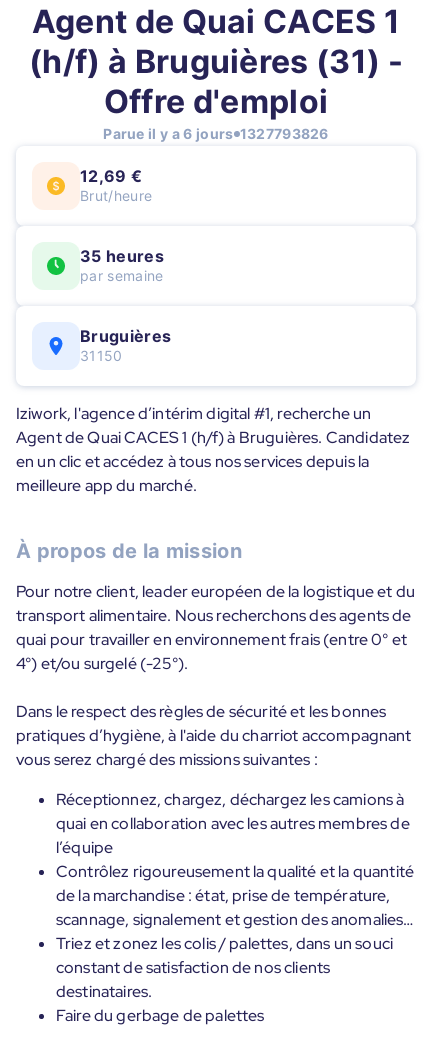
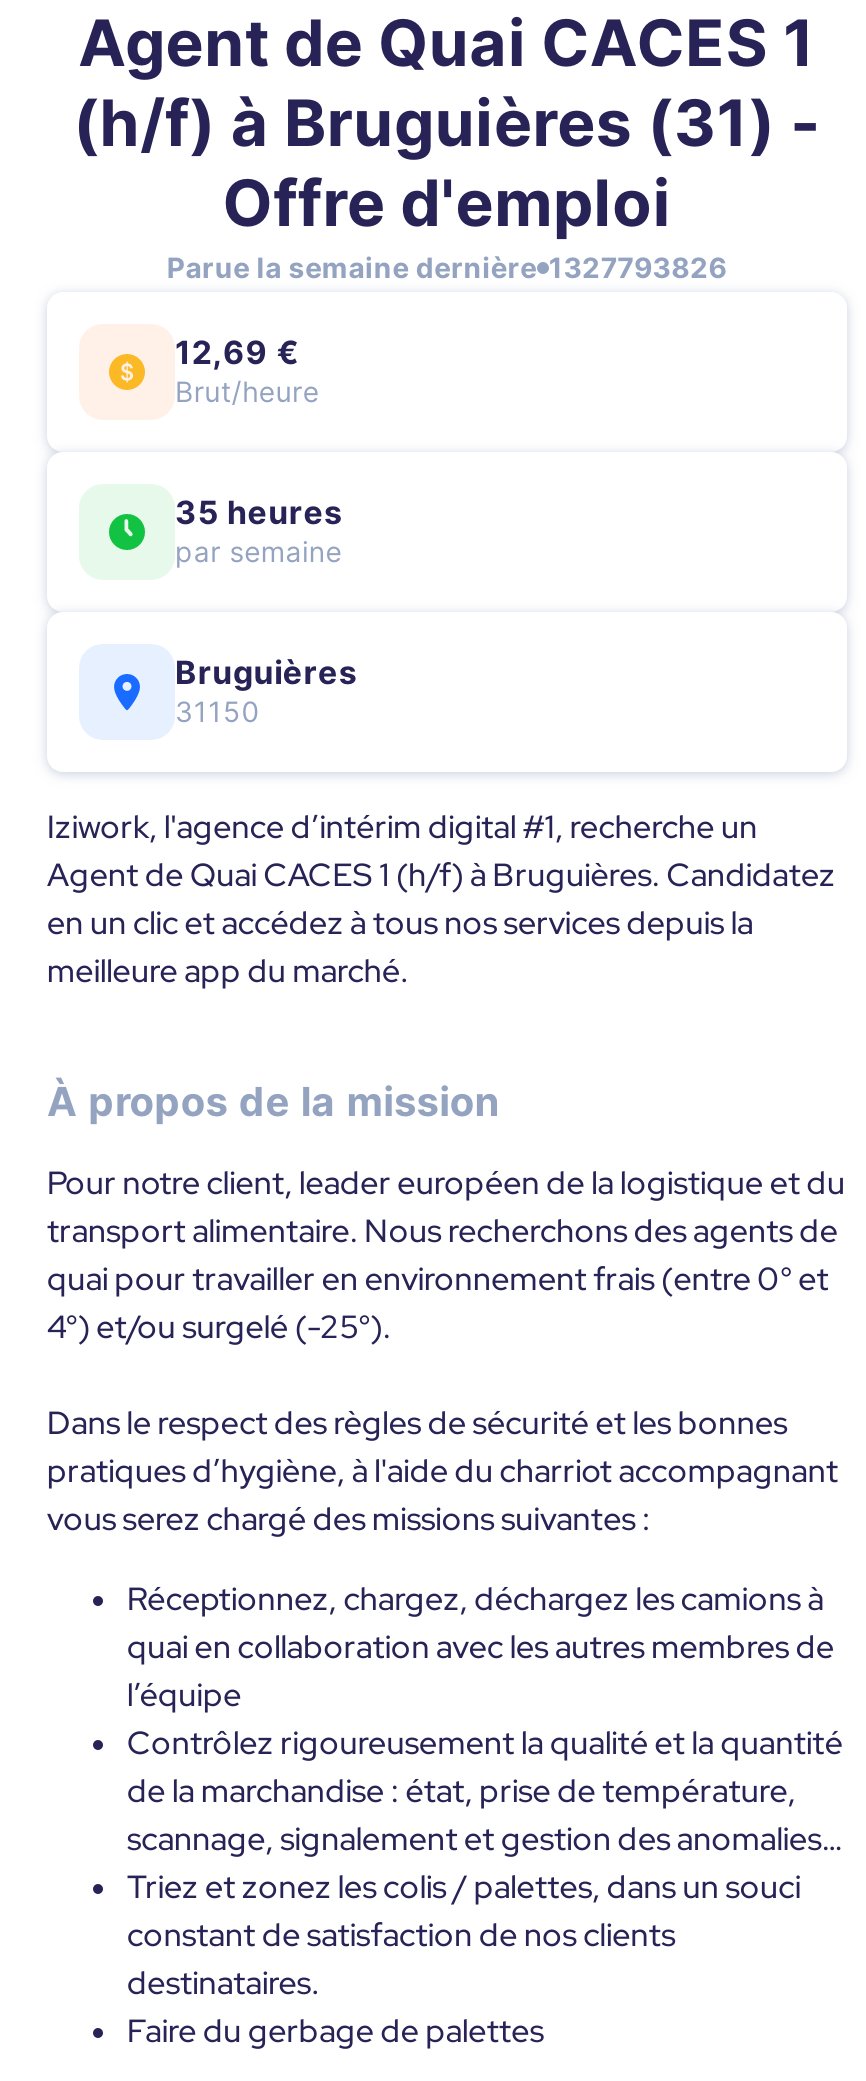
- Parue il y a 6 jours 1327793826
+ Parue la semaine dernière 1327793826
